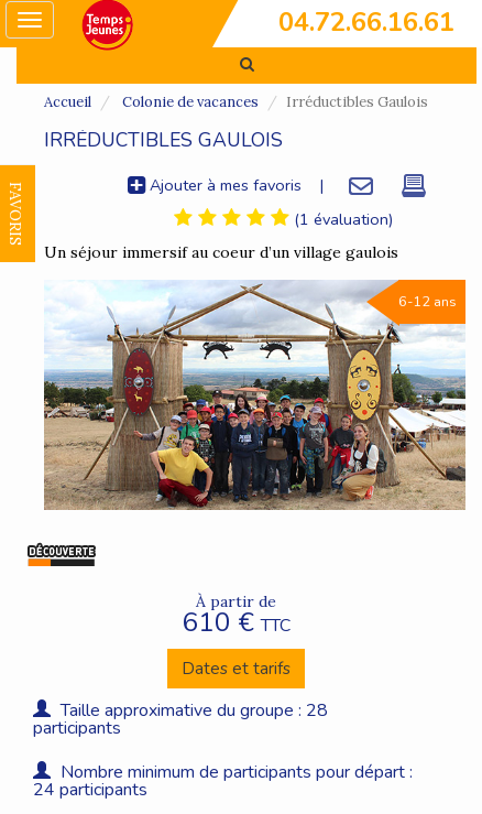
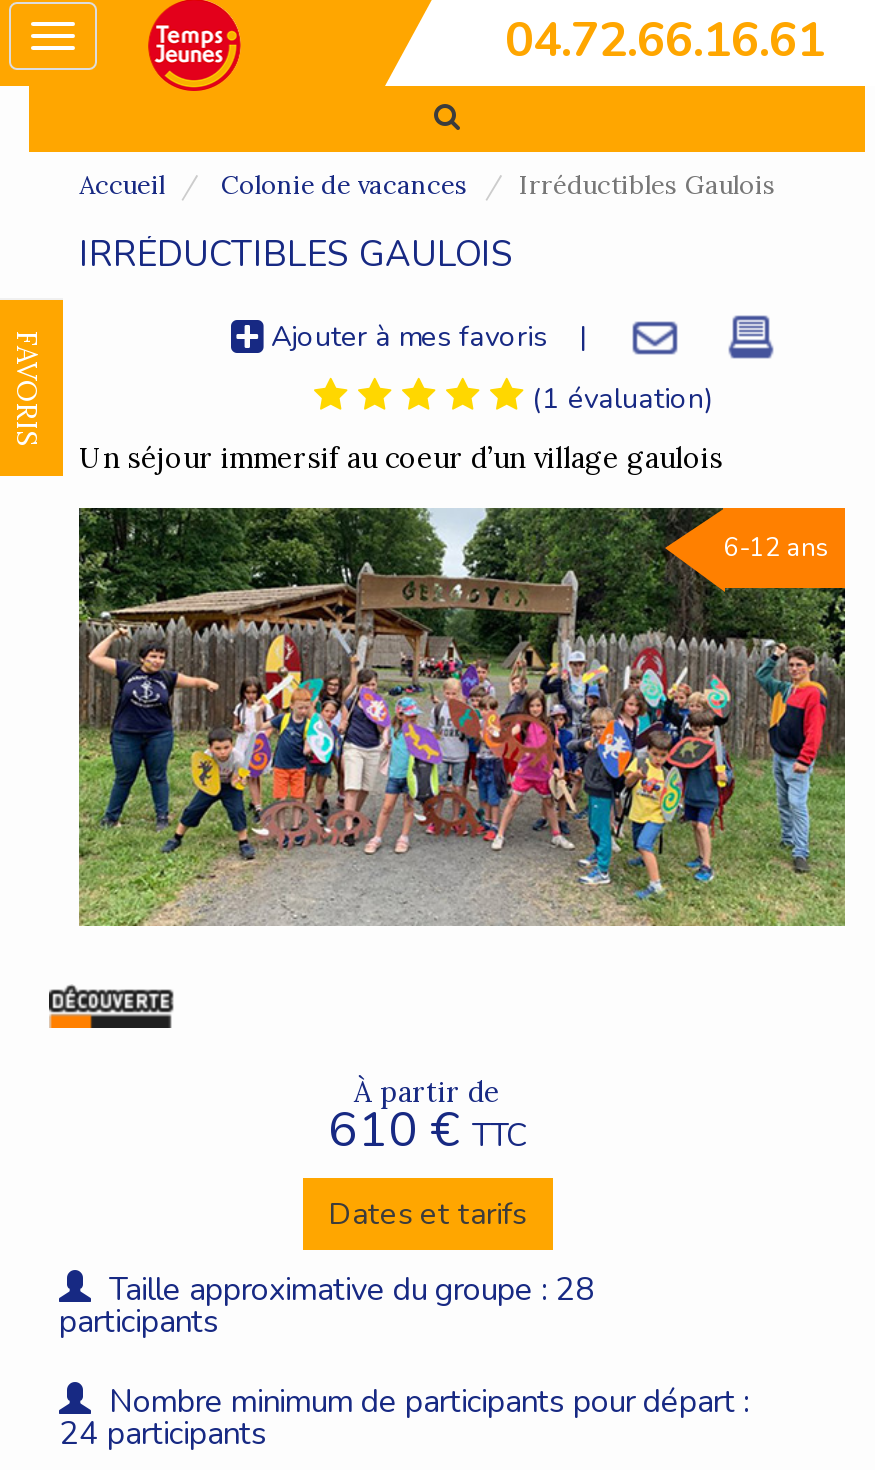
- [image]
+ [image]
